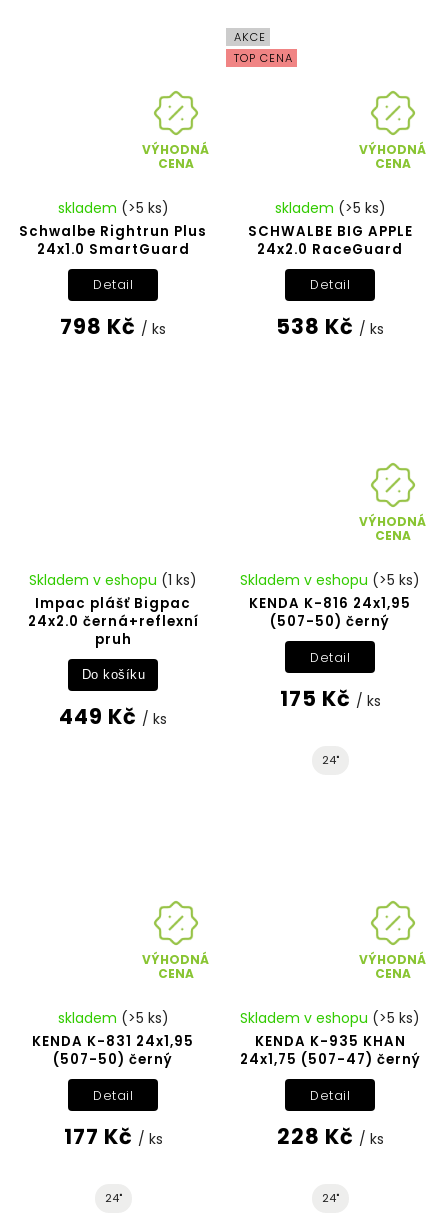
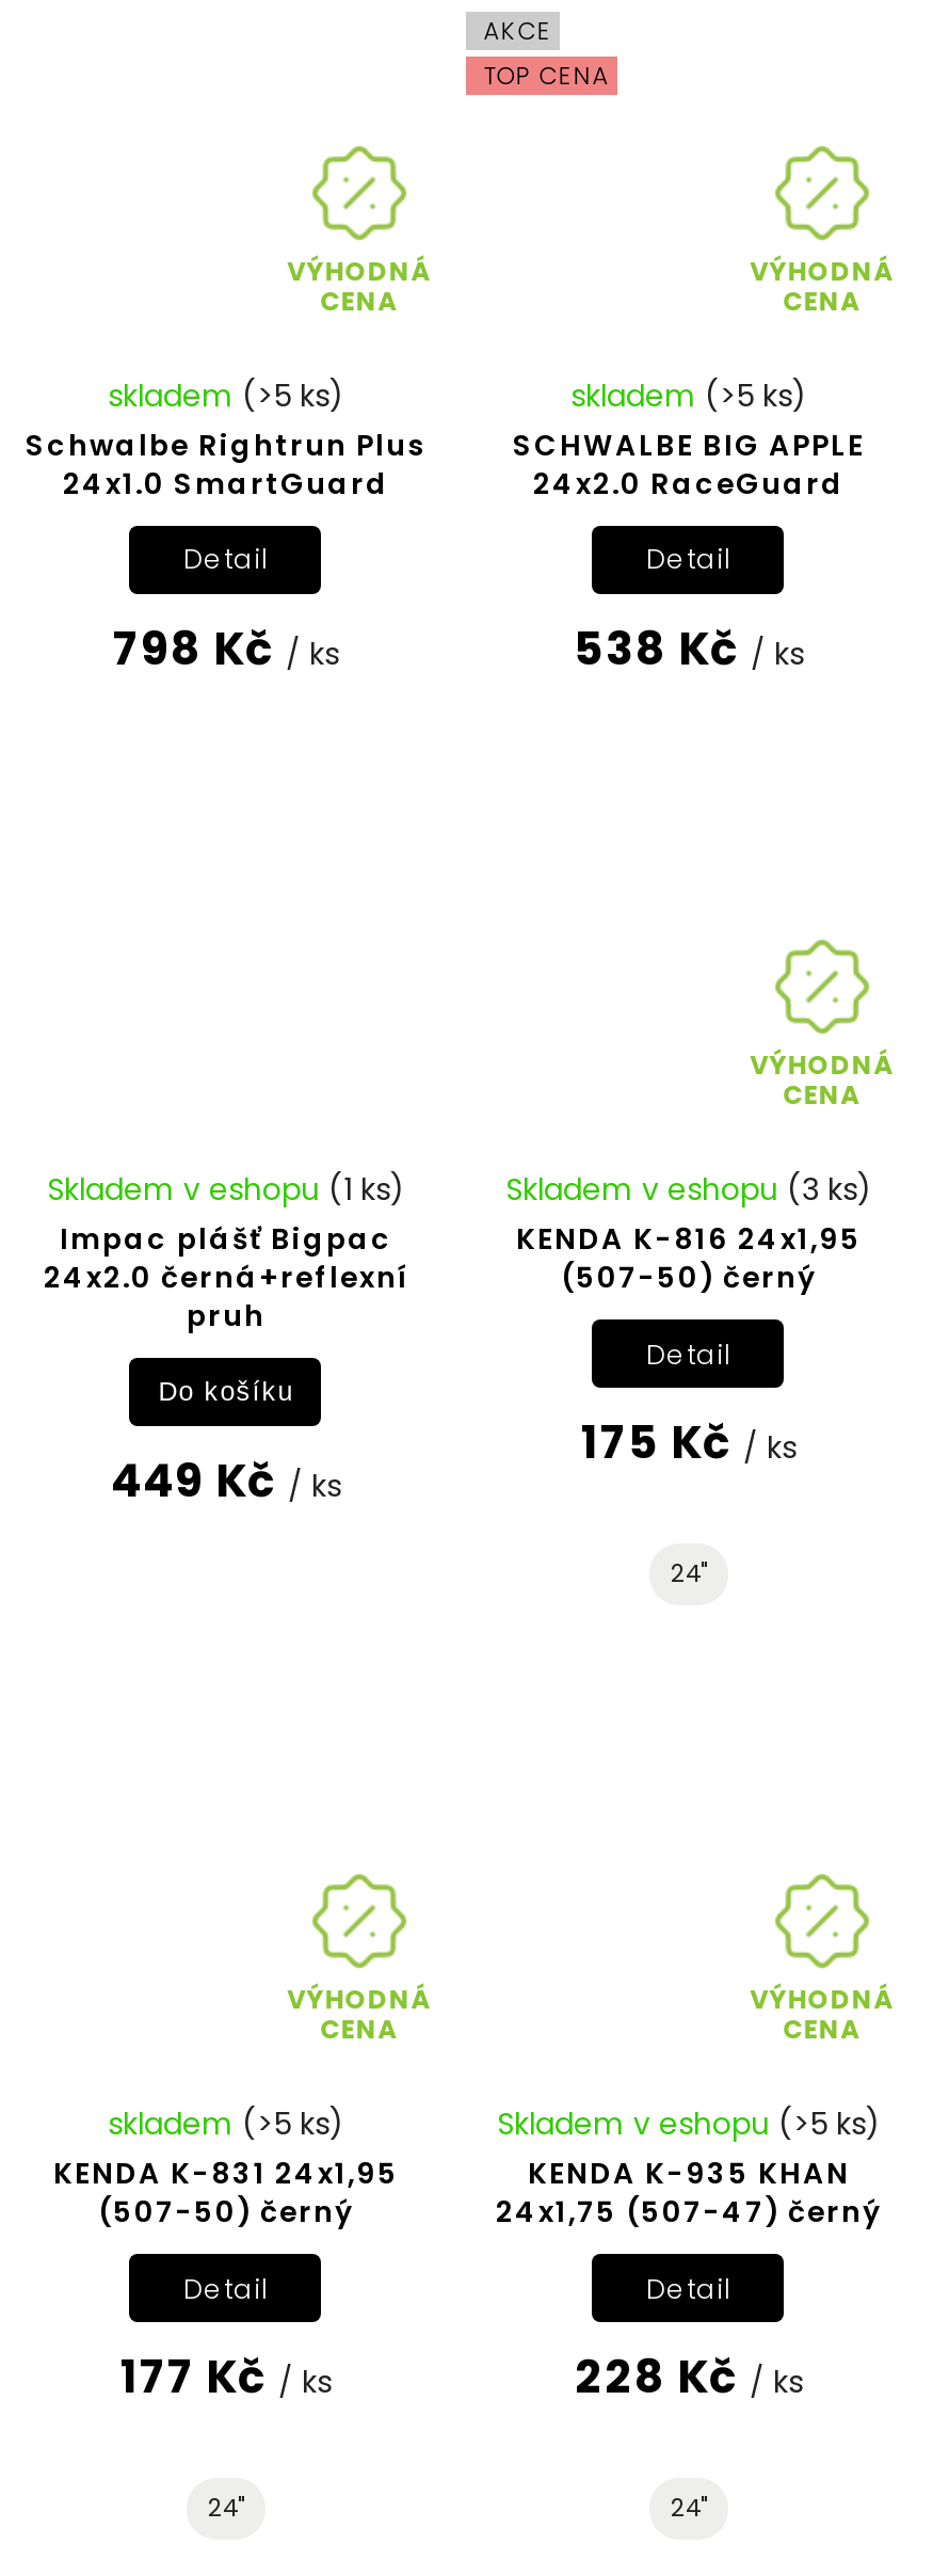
- Skladem v eshopu (>5 ks)
+ Skladem v eshopu (3 ks)
